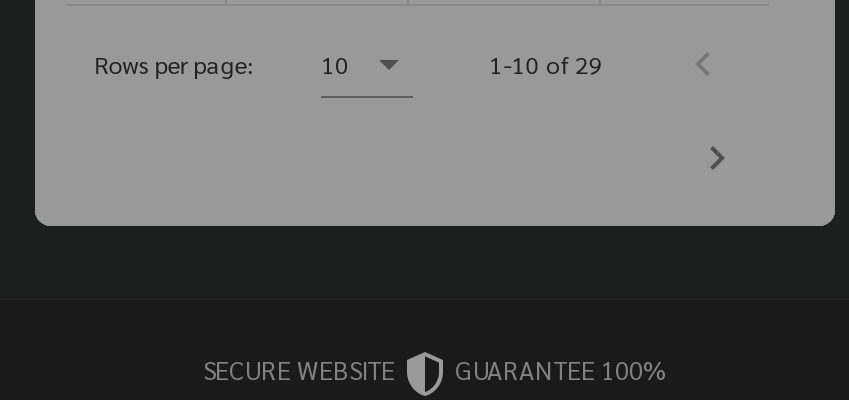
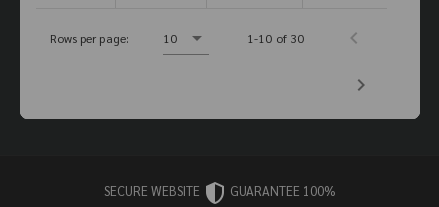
- 1-10 of 29
+ 1-10 of 30
